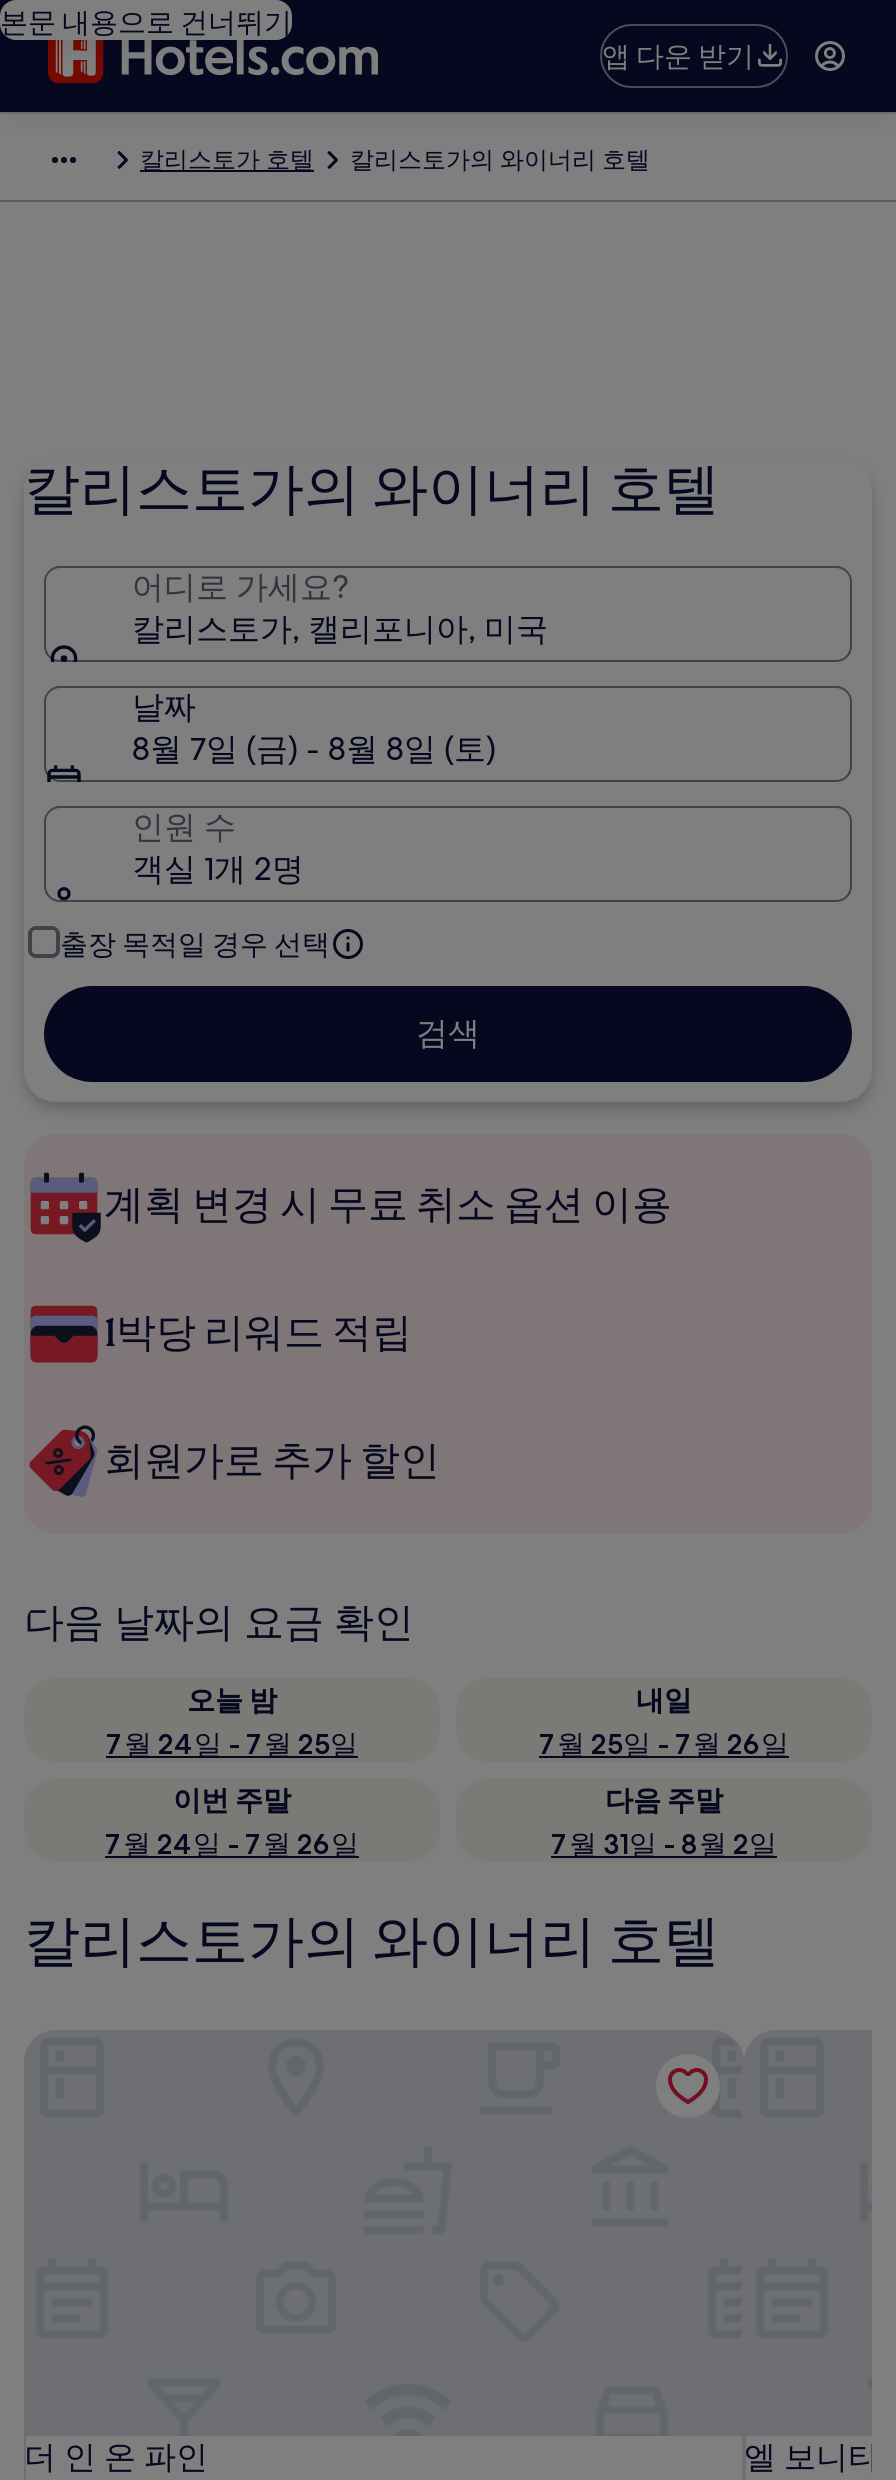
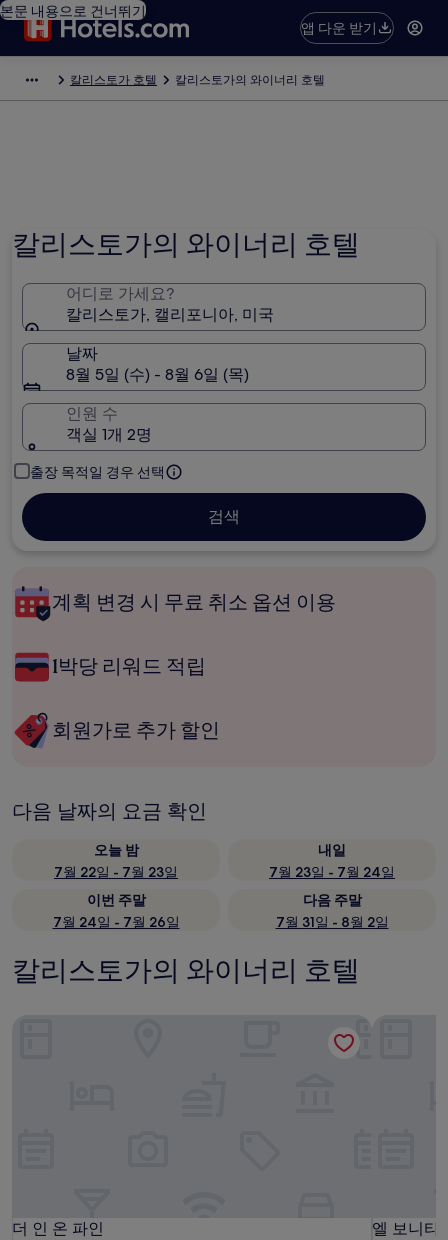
- 8월 7일 (금) - 8월 8일 (토)
+ 8월 5일 (수) - 8월 6일 (목)

- 7월 24일 - 7월 25일
+ 7월 22일 - 7월 23일

- 7월 25일 - 7월 26일
+ 7월 23일 - 7월 24일
